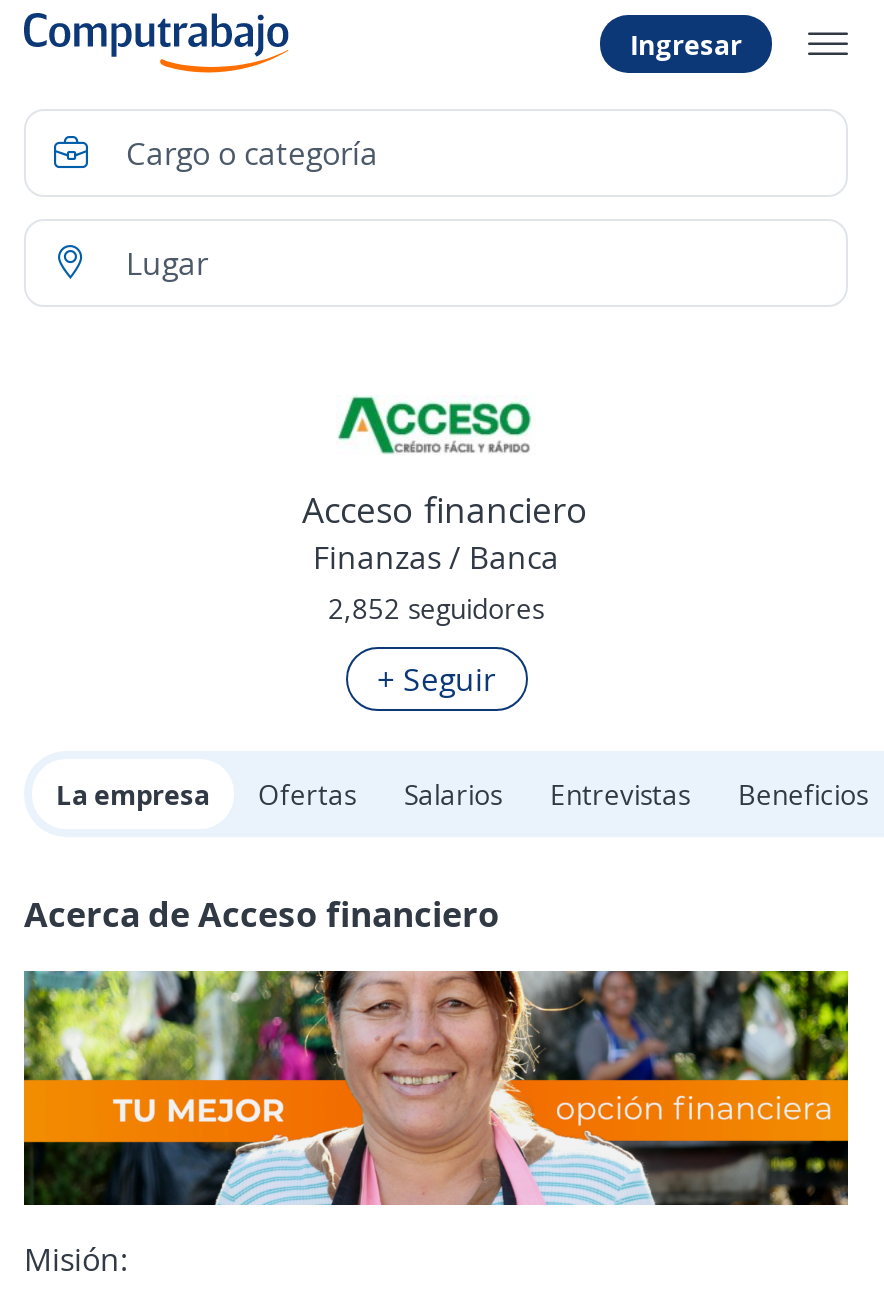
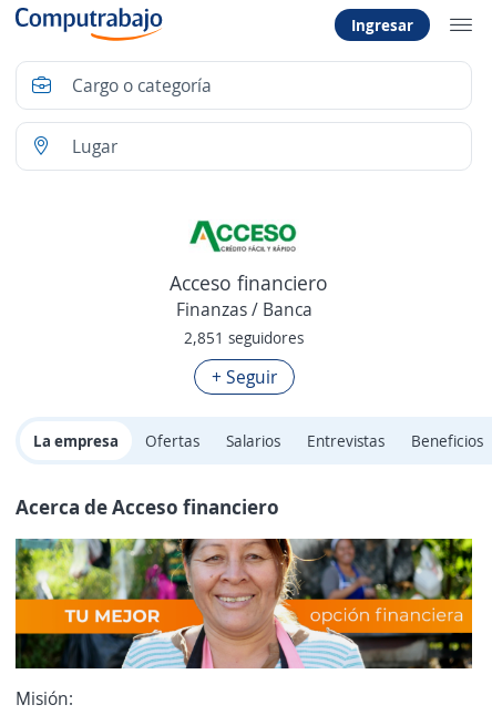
- 2,852 seguidores
+ 2,851 seguidores
